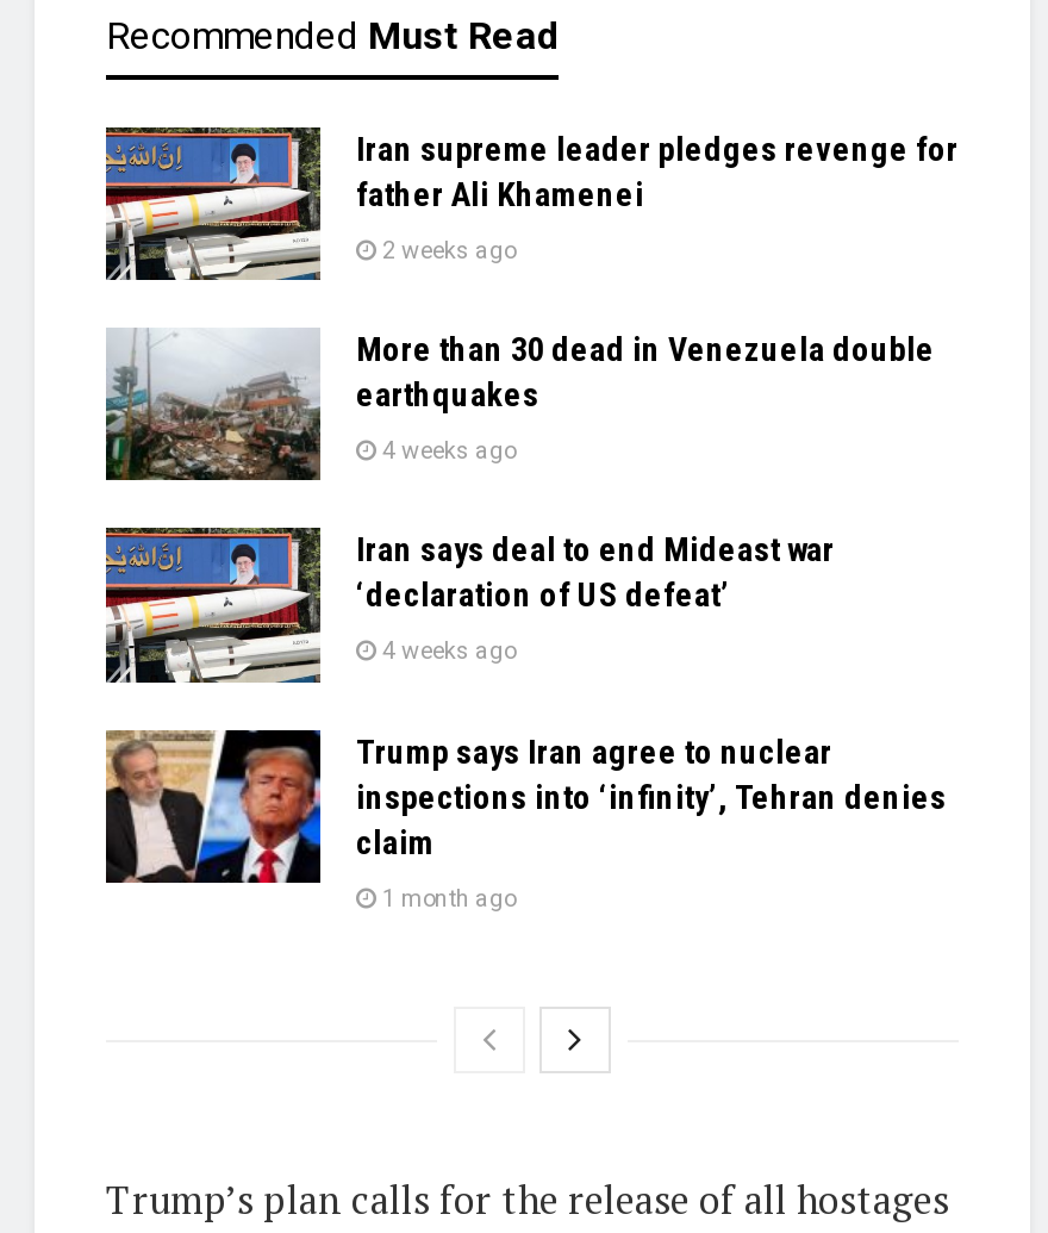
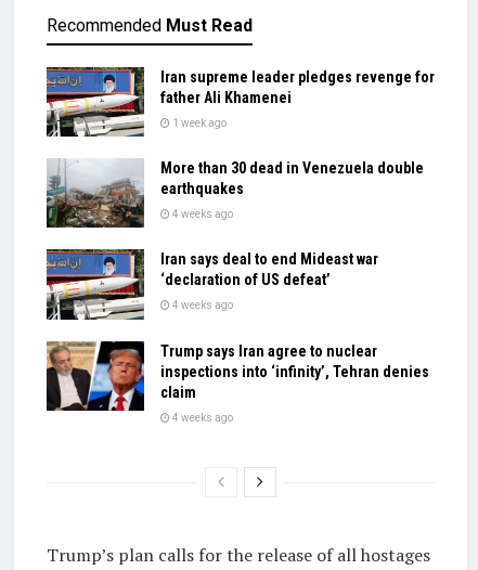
- 2 weeks ago
+ 1 week ago

- 1 month ago
+ 4 weeks ago
